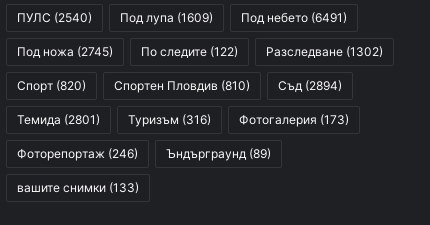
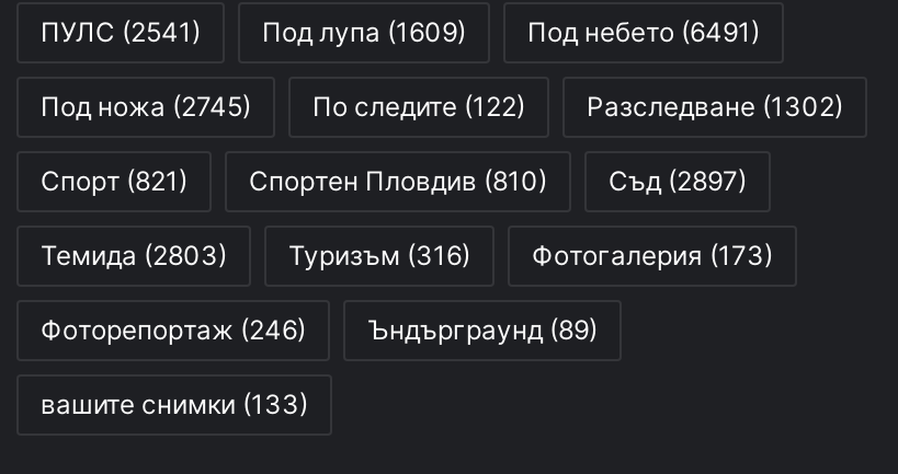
- ПУЛС (2540) Под лупа (1609) Под небето (6491)
+ ПУЛС (2541) Под лупа (1609) Под небето (6491)

- Спорт (820)
+ Спорт (821)

- Съд (2894)
+ Съд (2897)

- Темида (2801) Туризъм (316) Фотогалерия (173)
+ Темида (2803) Туризъм (316) Фотогалерия (173)
